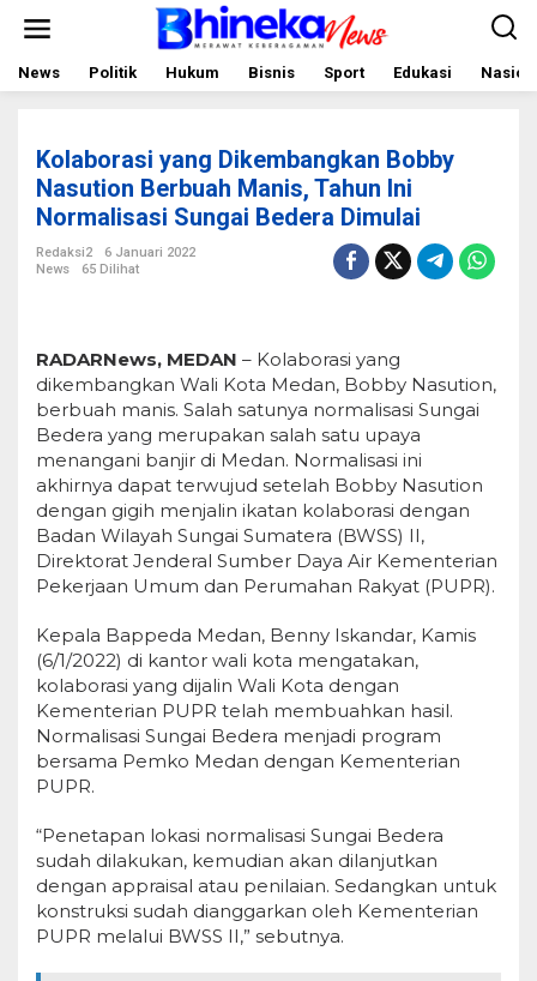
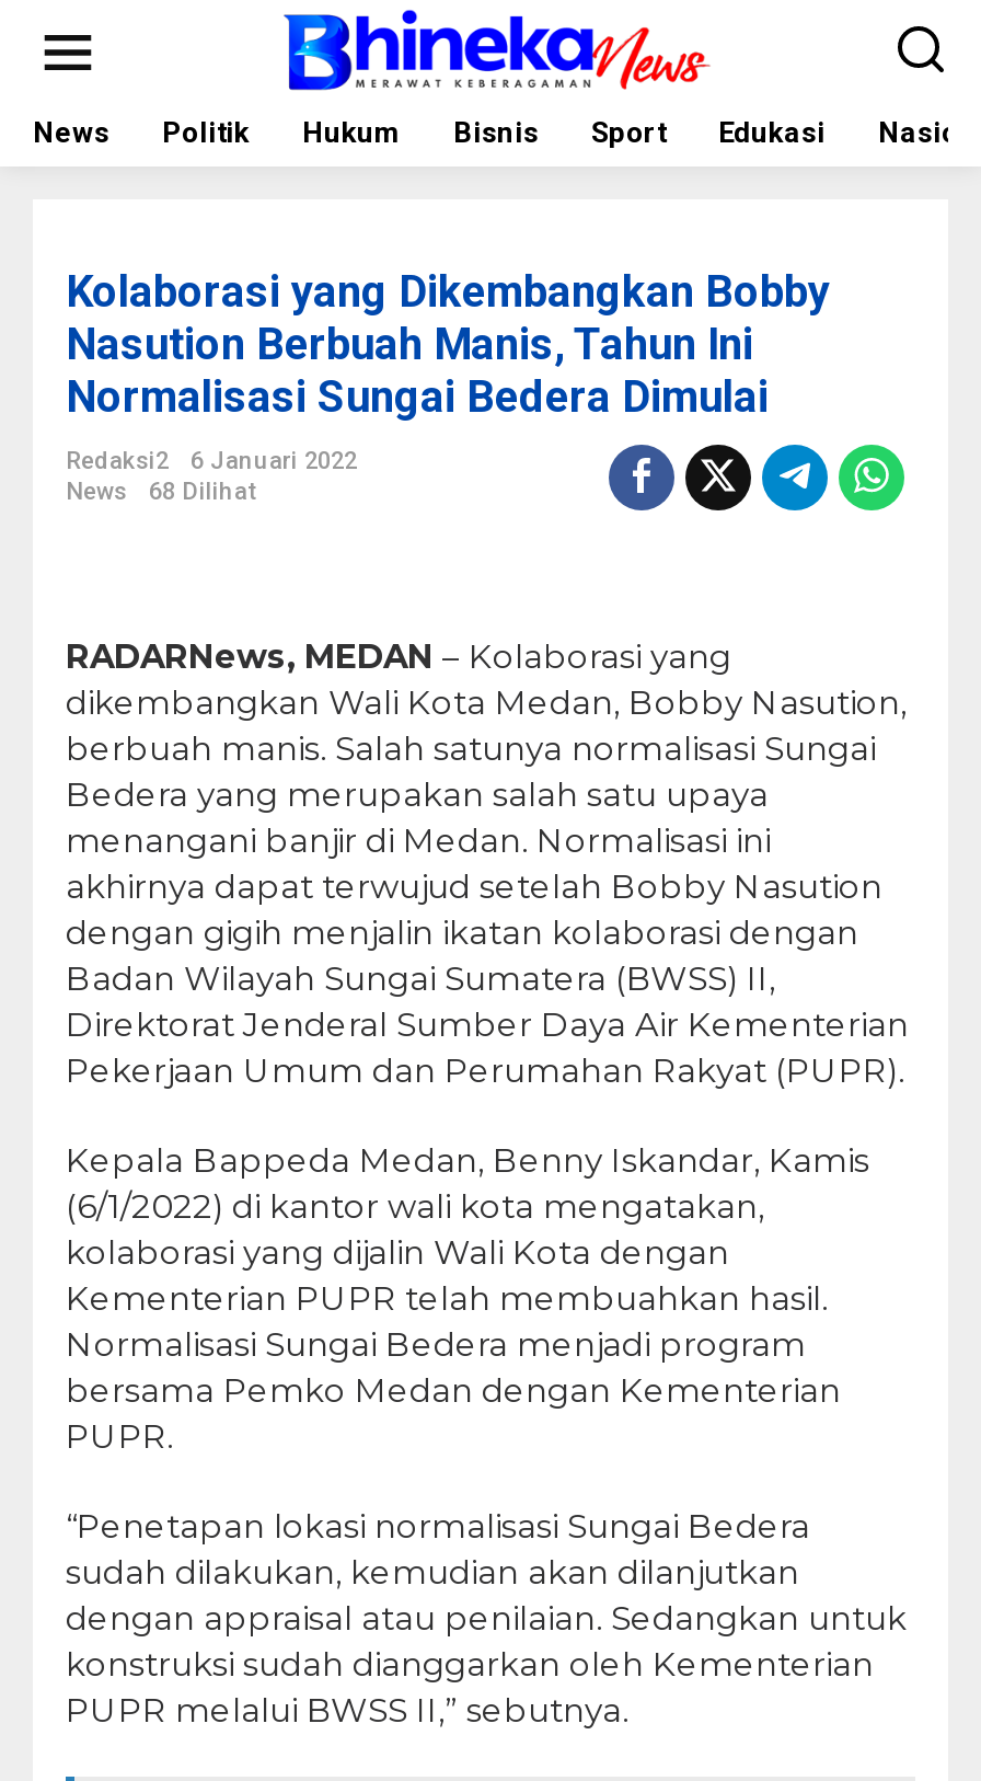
- News 65 Dilihat
+ News 68 Dilihat
